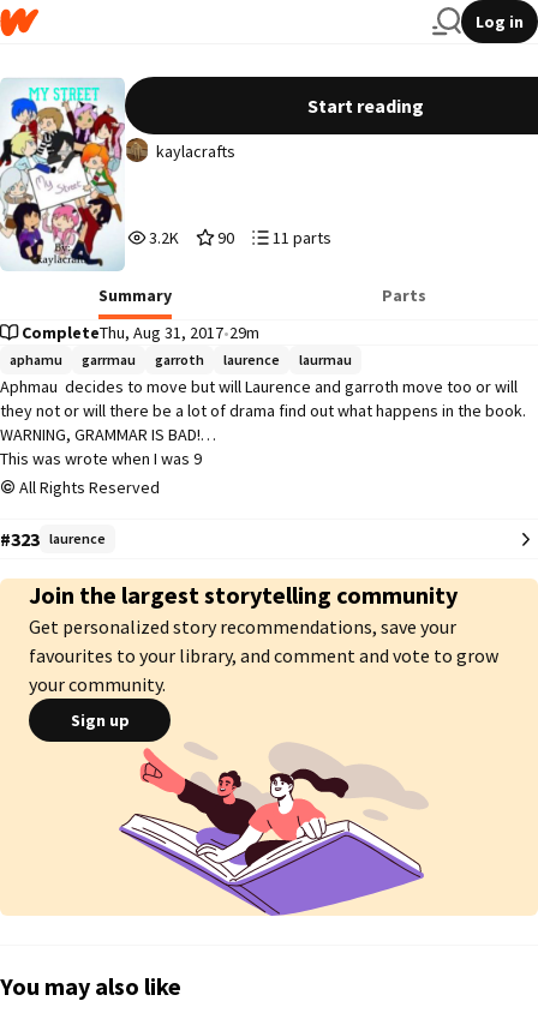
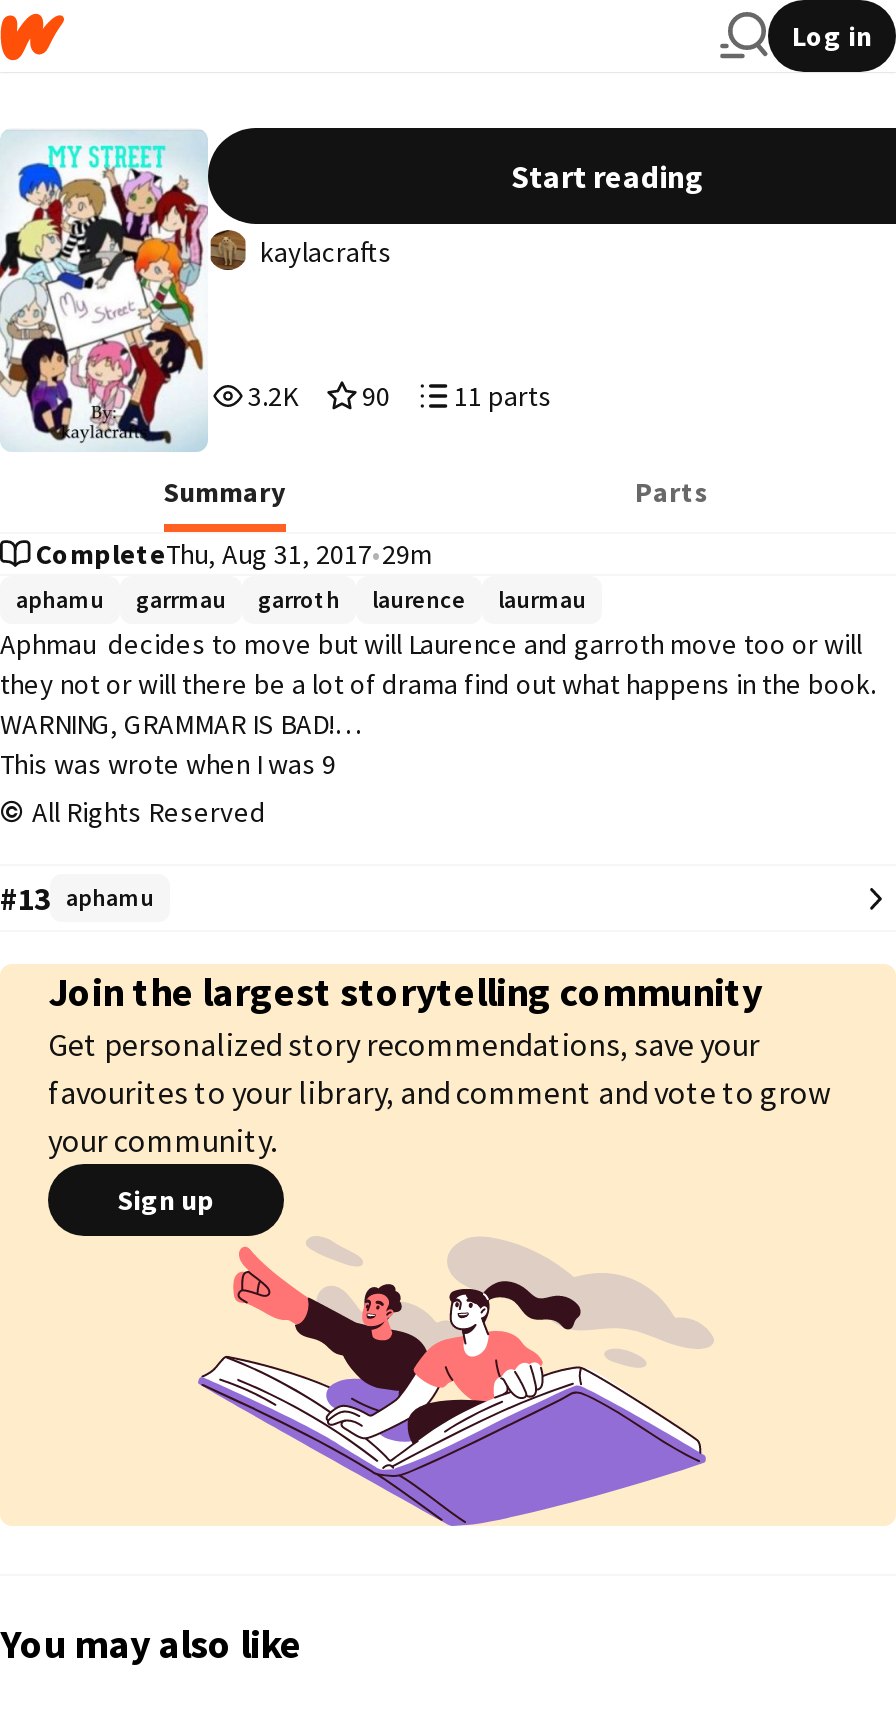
- #323 laurence
+ #13 aphamu
